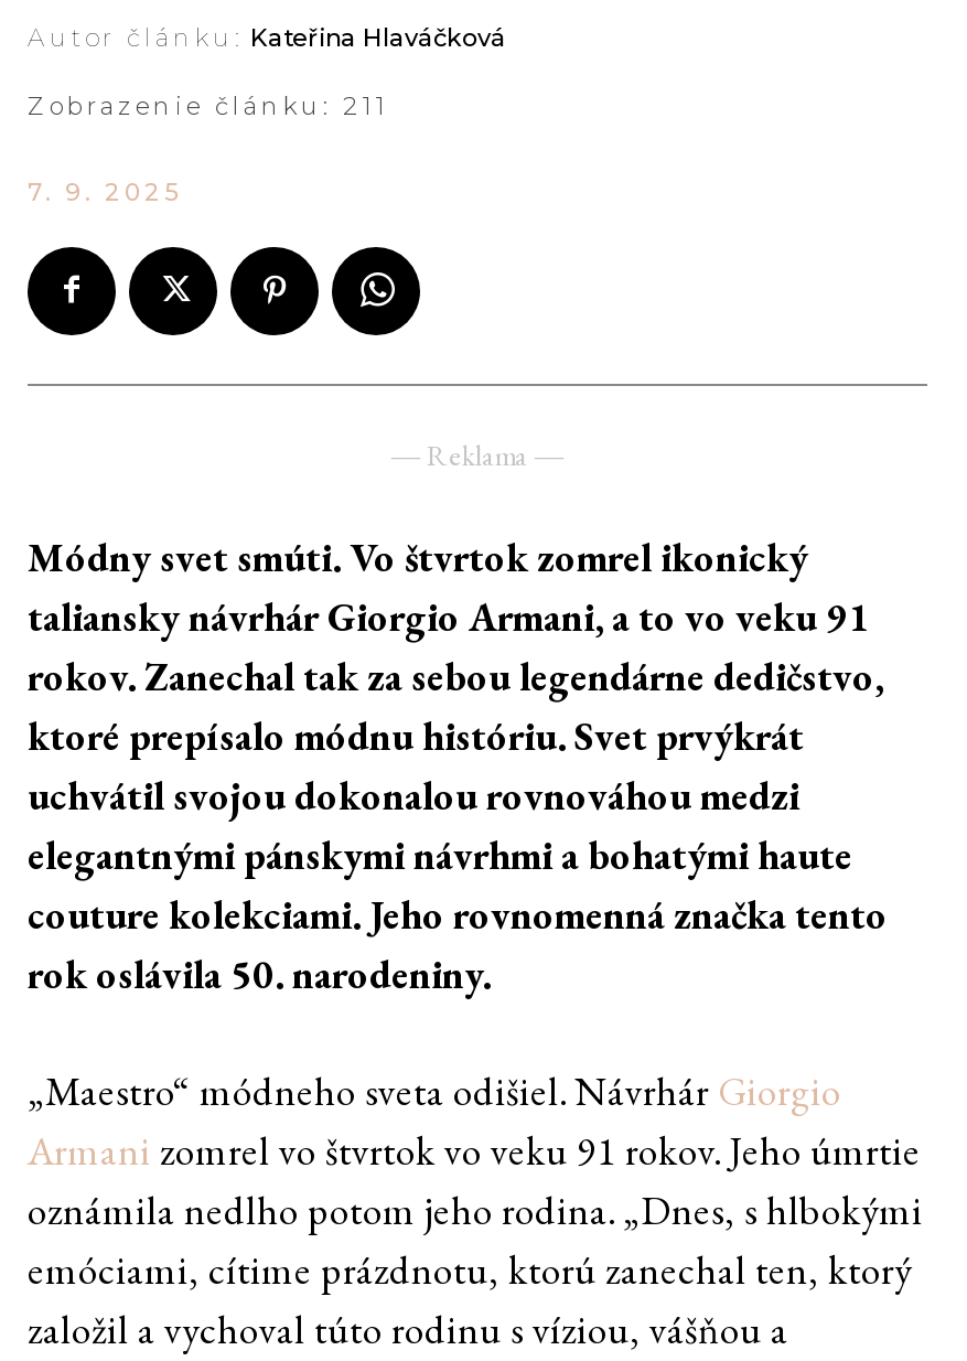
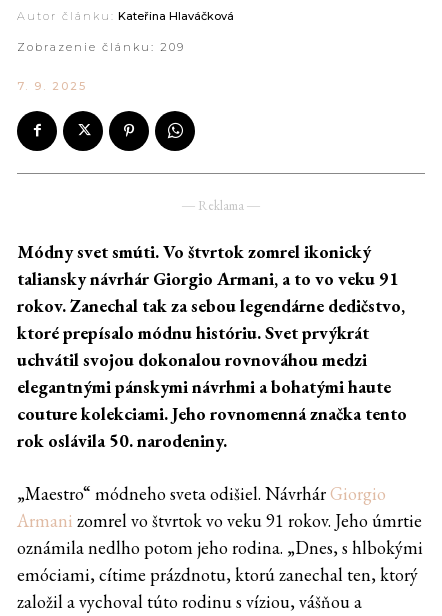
- Zobrazenie článku: 211
+ Zobrazenie článku: 209
